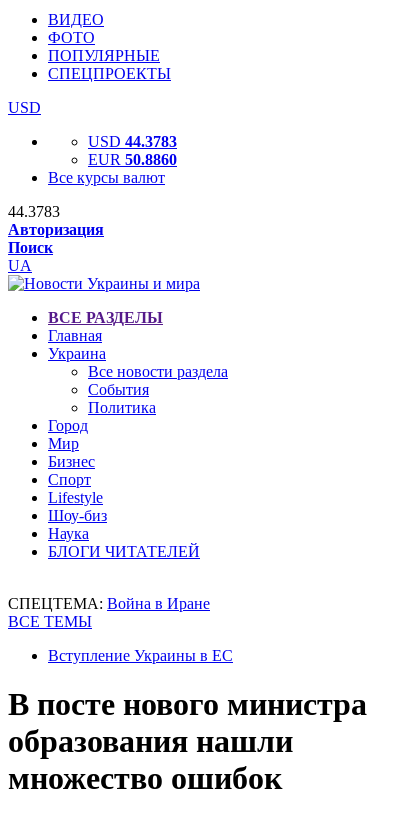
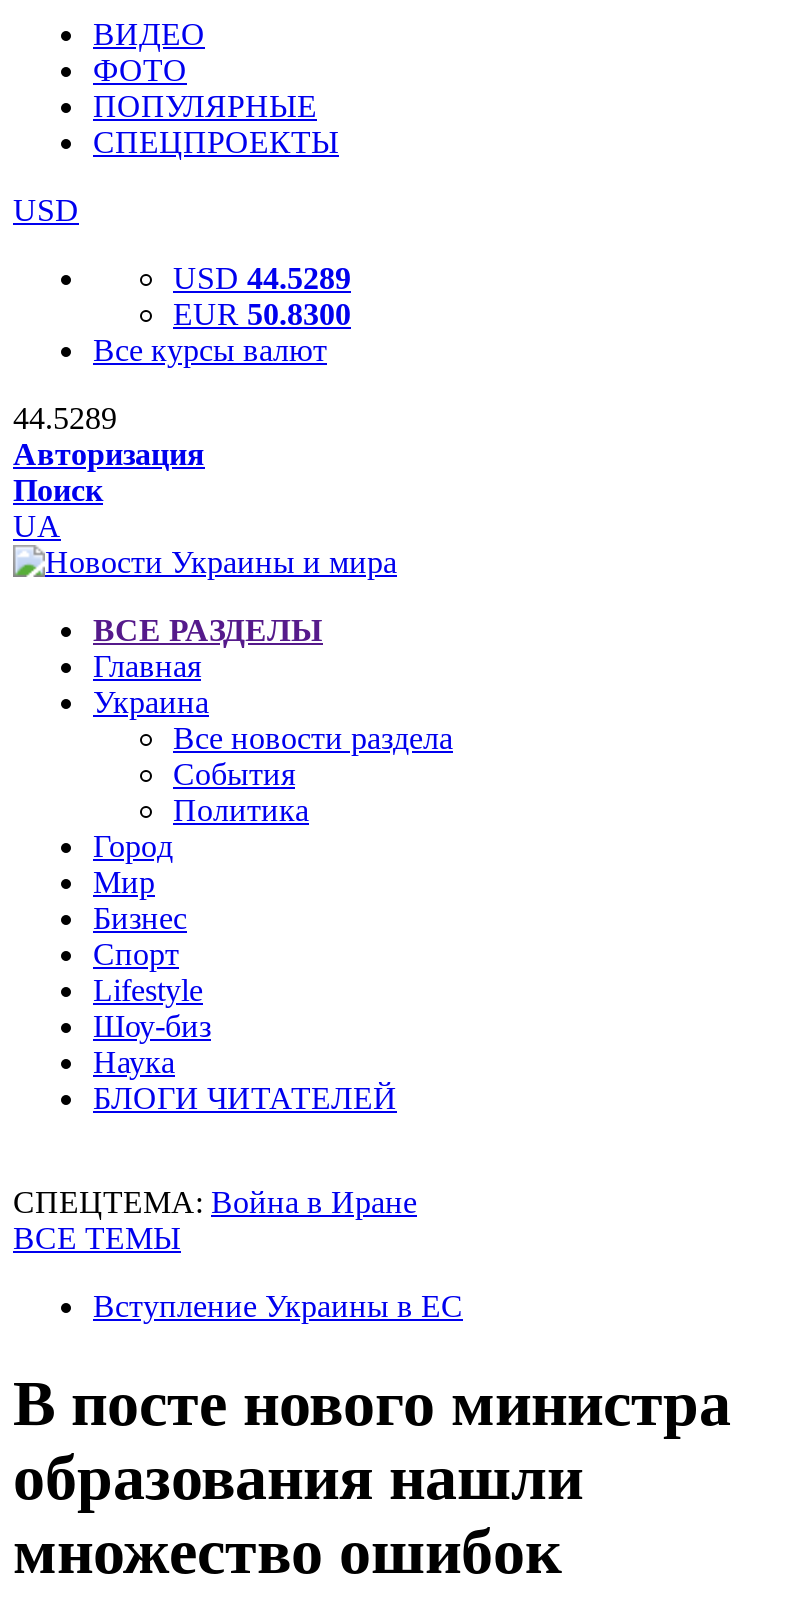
- USD 44.3783
+ USD 44.5289

- EUR 50.8860
+ EUR 50.8300

- 44.3783
+ 44.5289
